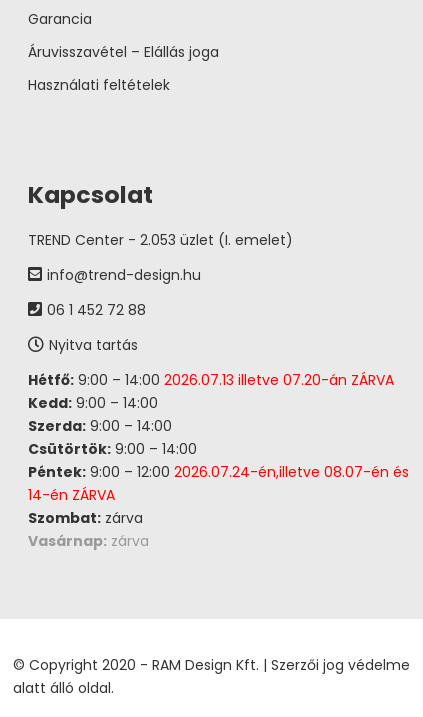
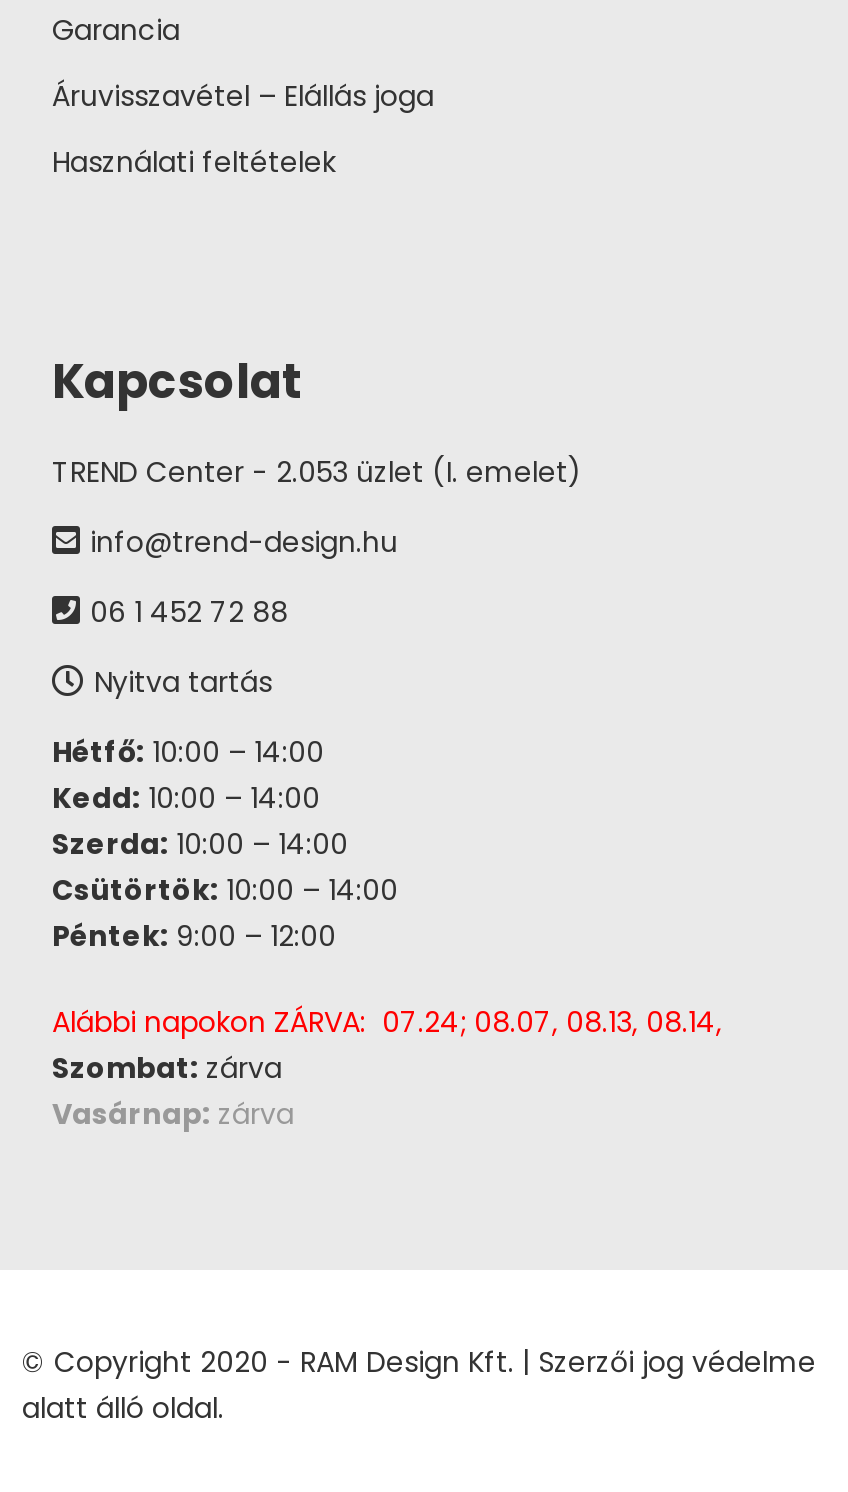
- Hétfő: 9:00 – 14:00 2026.07.13 illetve 07.20-án ZÁRVA
- Kedd: 9:00 – 14:00
- Szerda: 9:00 – 14:00
- Csütörtök: 9:00 – 14:00
- Péntek: 9:00 – 12:00 2026.07.24-én,illetve 08.07-én és
- 14-én ZÁRVA
+ Hétfő: 10:00 – 14:00
+ Kedd: 10:00 – 14:00
+ Szerda: 10:00 – 14:00
+ Csütörtök: 10:00 – 14:00
+ Péntek: 9:00 – 12:00
+ Alábbi napokon ZÁRVA: 07.24; 08.07, 08.13, 08.14,
